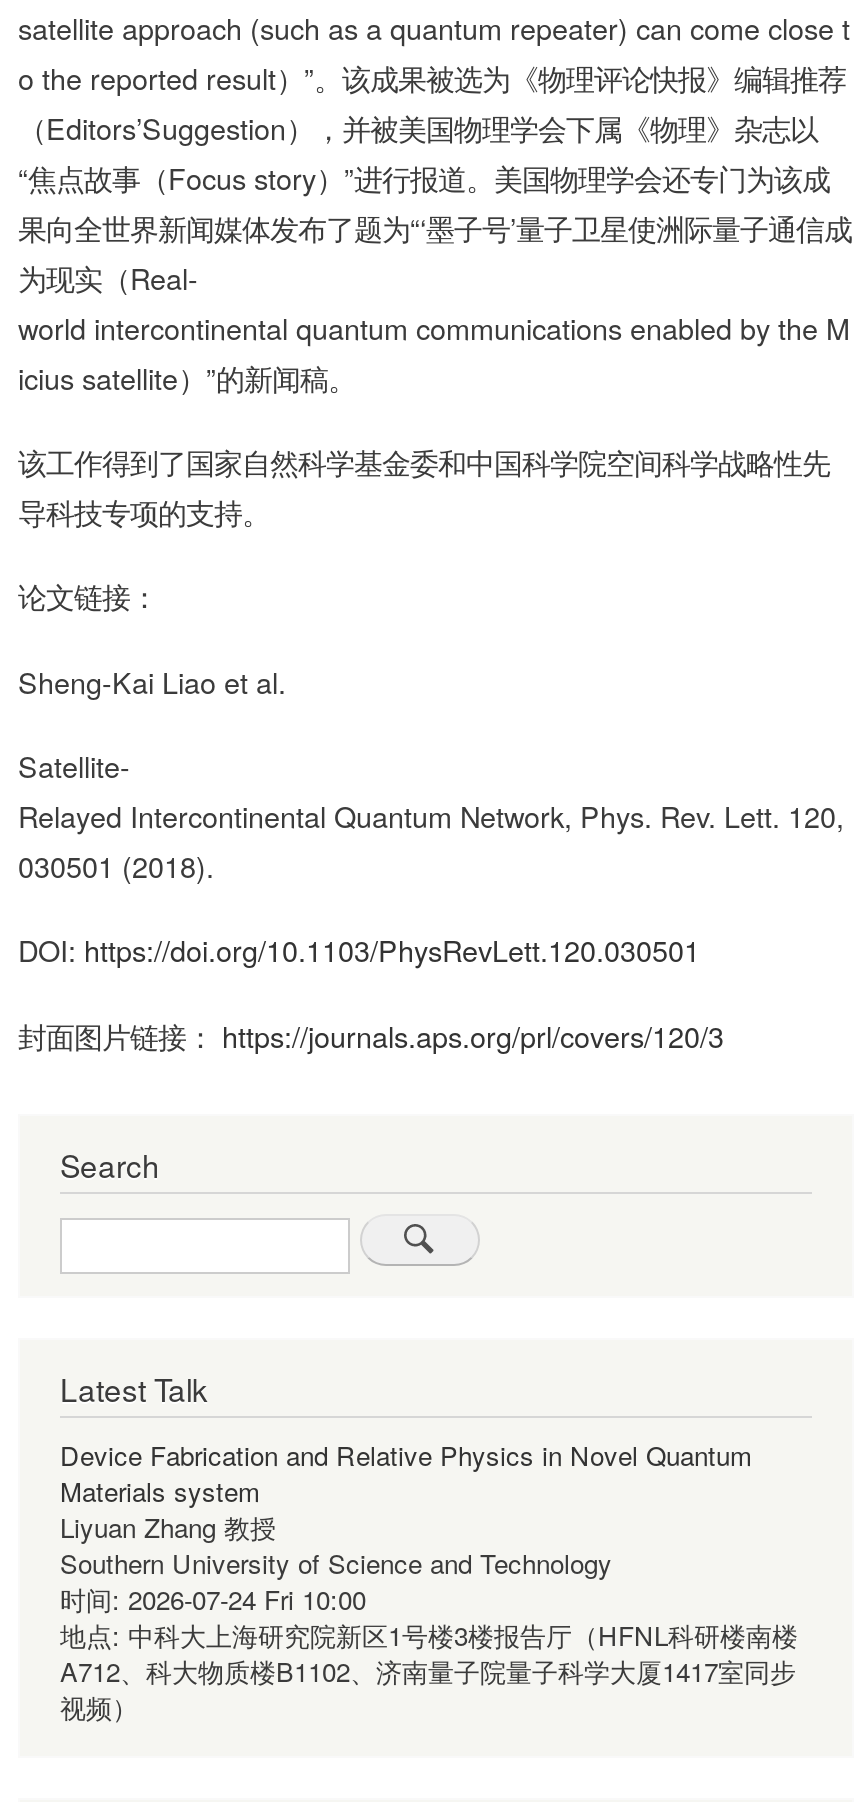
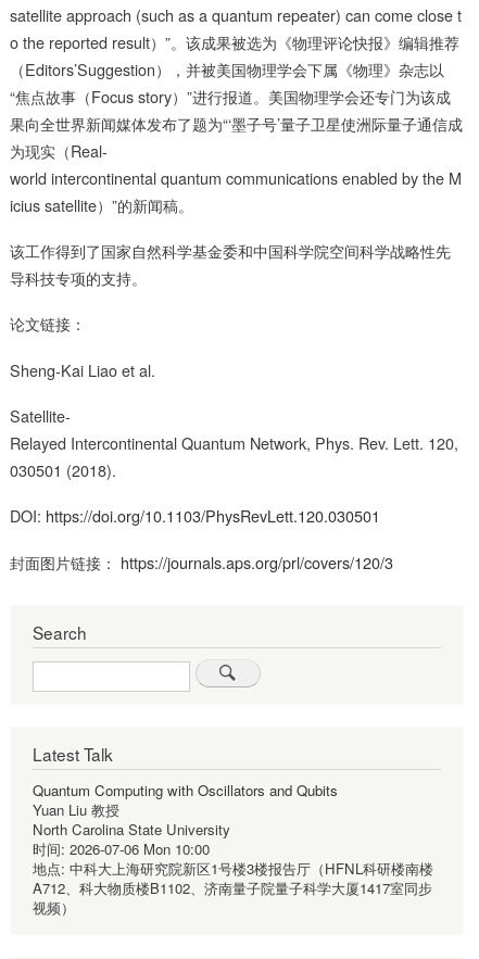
- Device Fabrication and Relative Physics in Novel Quantum
- Materials system
- Liyuan Zhang 教授
- Southern University of Science and Technology
- 时间: 2026-07-24 Fri 10:00
+ Quantum Computing with Oscillators and Qubits
+ Yuan Liu 教授
+ North Carolina State University
+ 时间: 2026-07-06 Mon 10:00
